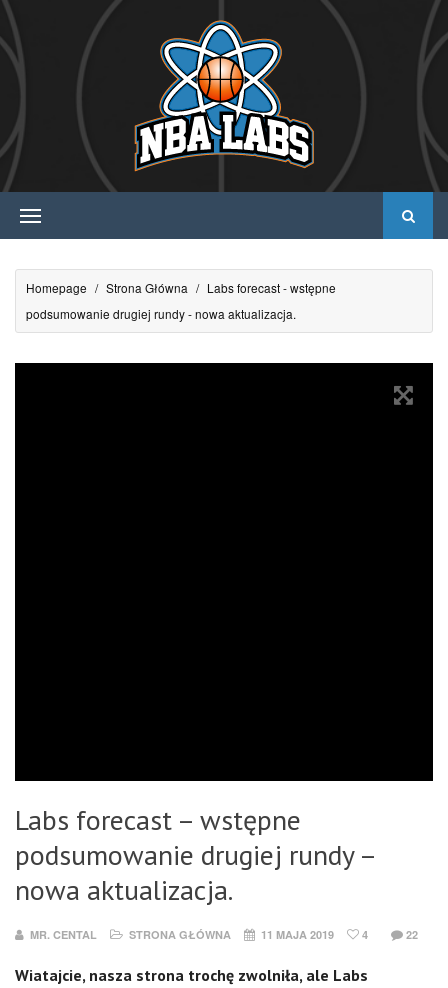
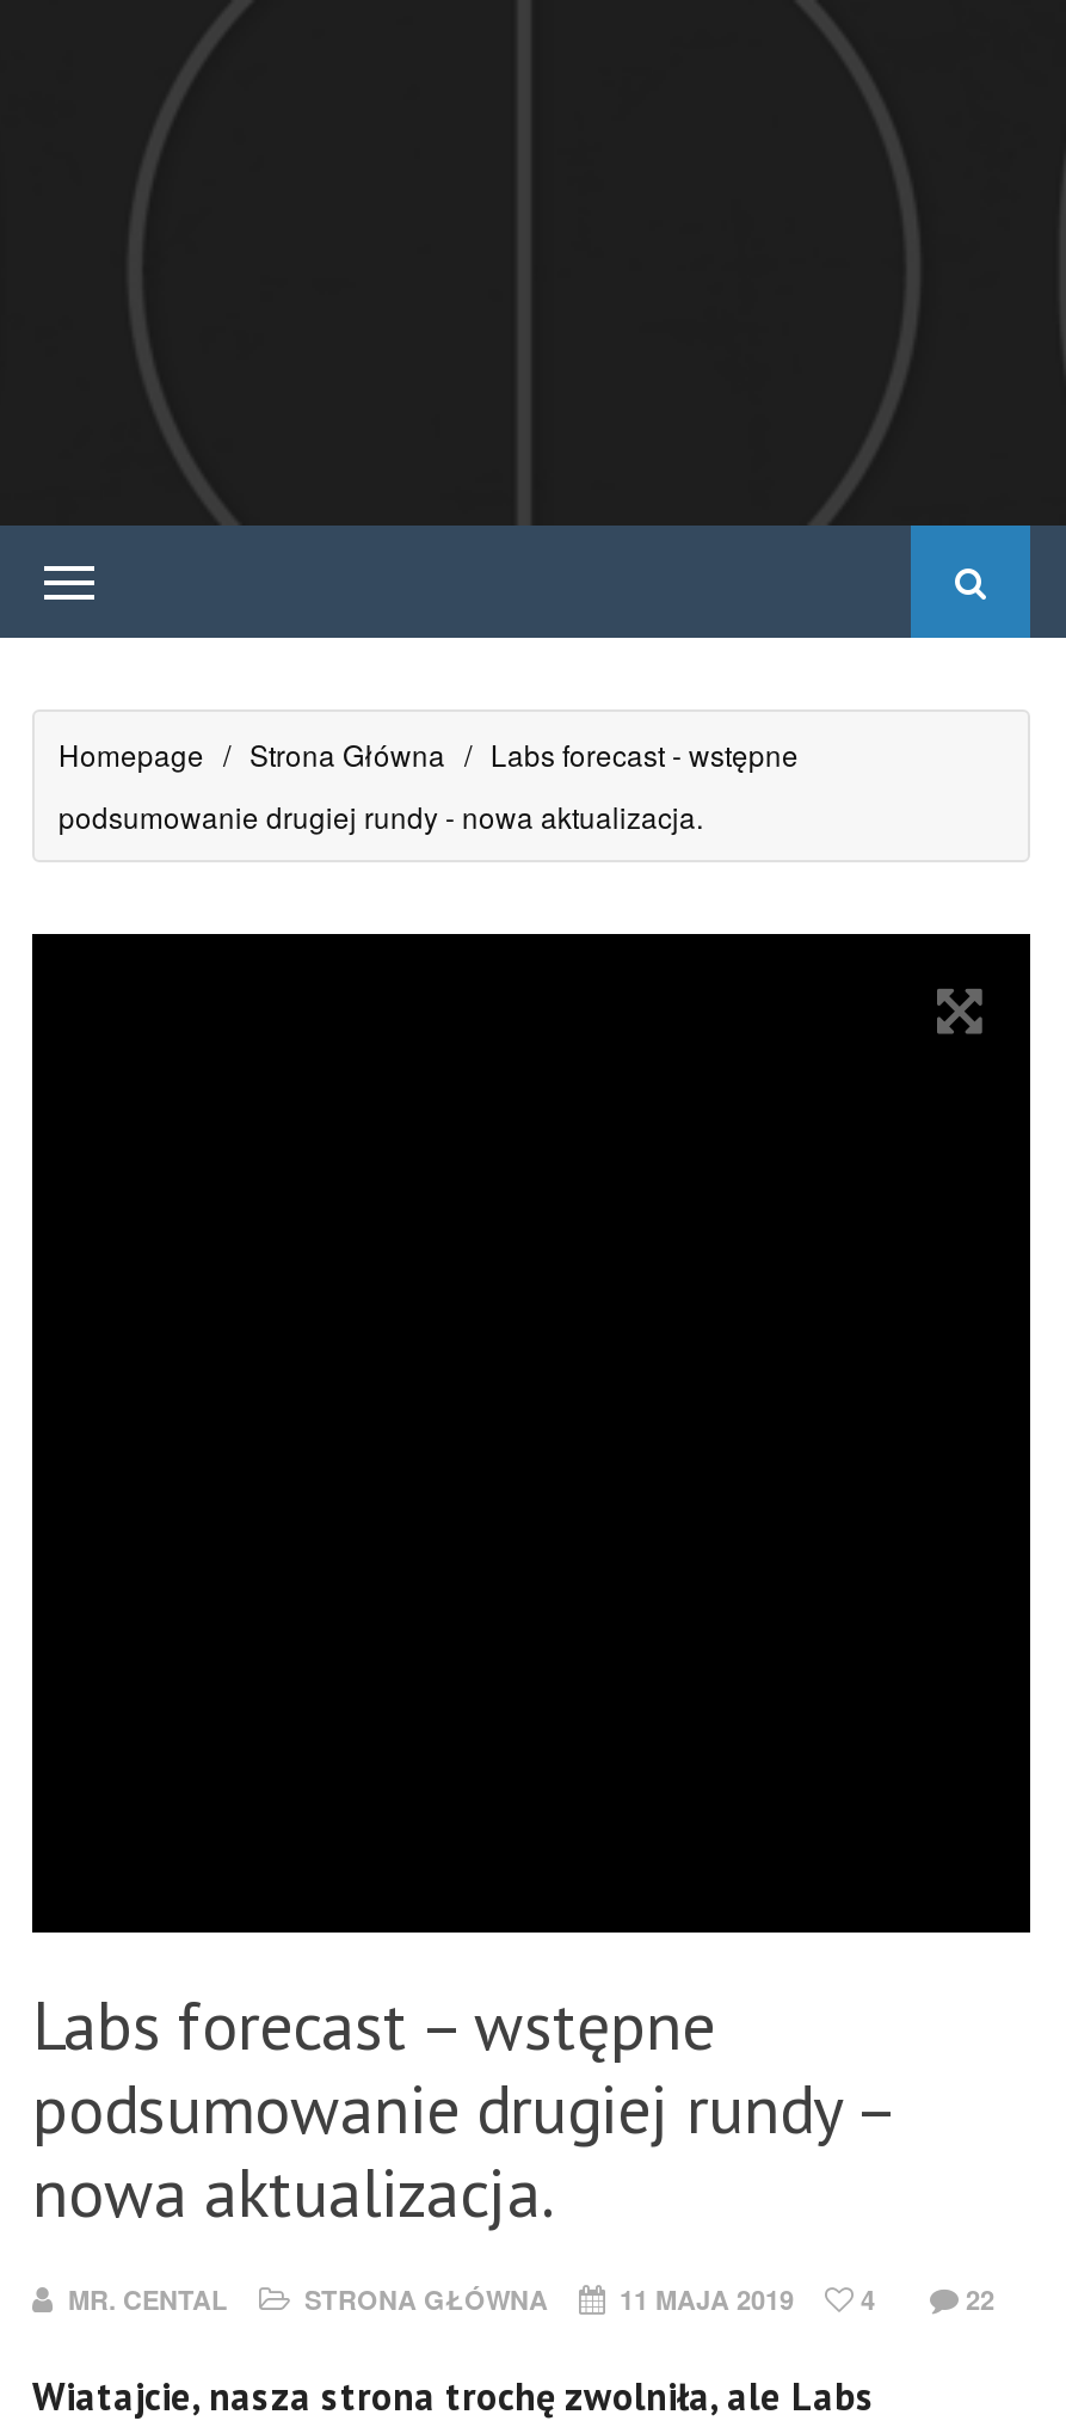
- [image]
